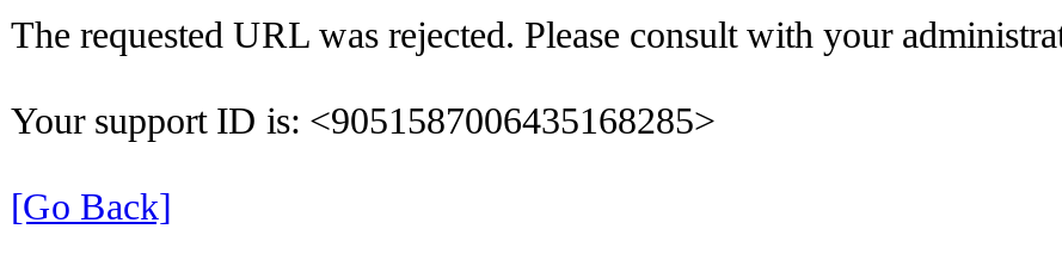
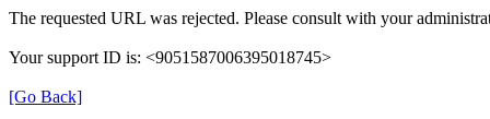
- Your support ID is: <9051587006435168285>
+ Your support ID is: <9051587006395018745>
